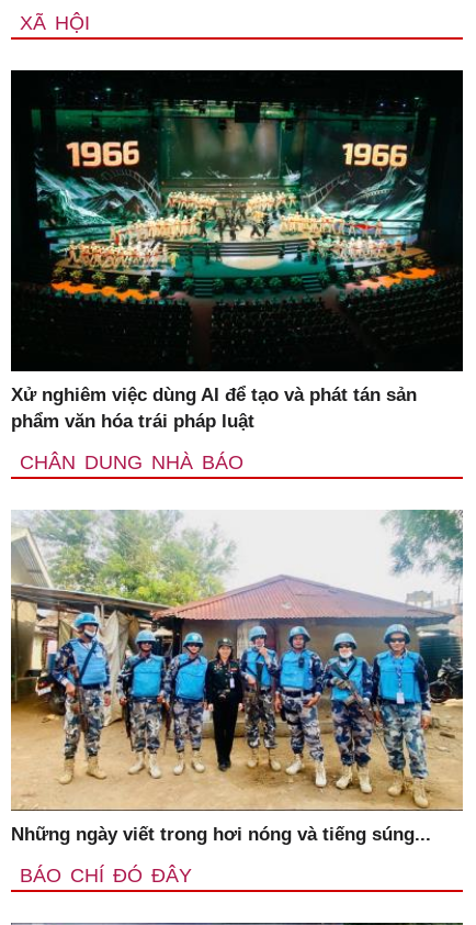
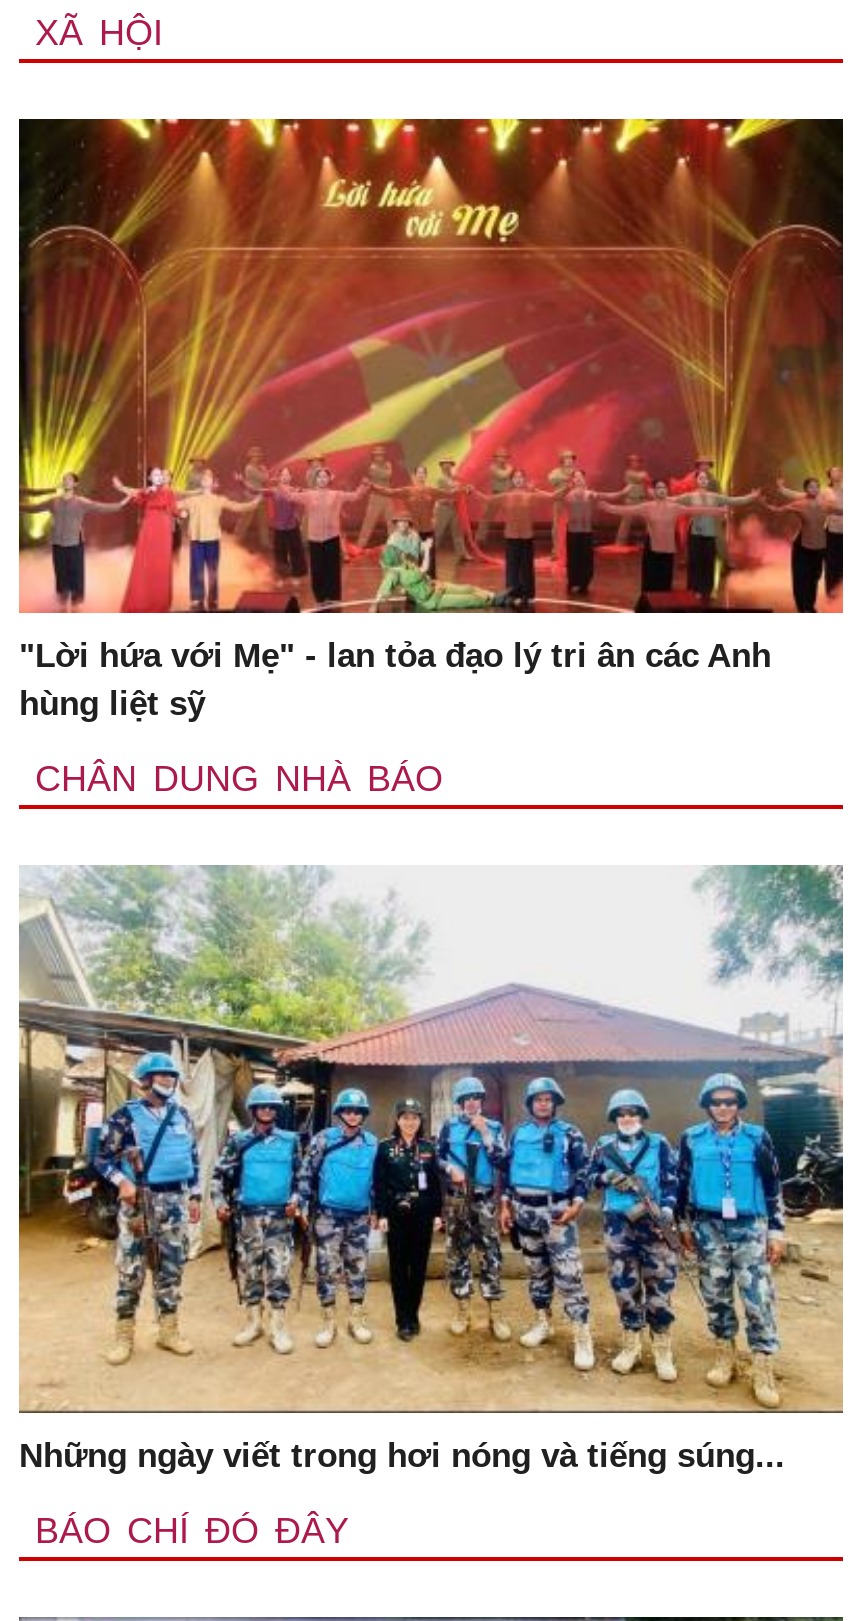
- [image]
- Xử nghiêm việc dùng AI để tạo và phát tán sản
- phẩm văn hóa trái pháp luật
+ [image]
+ "Lời hứa với Mẹ" - lan tỏa đạo lý tri ân các Anh
+ hùng liệt sỹ
